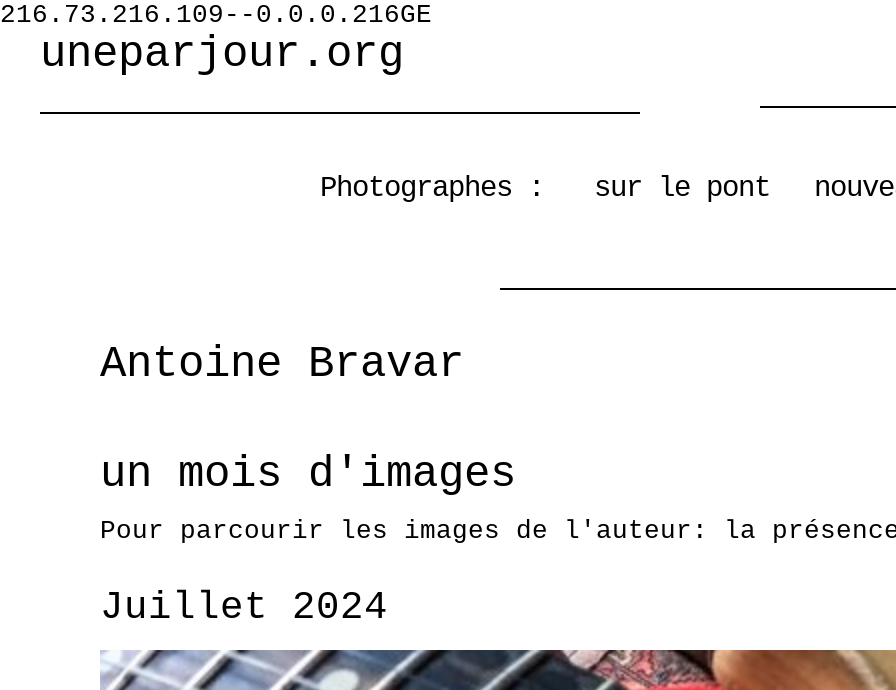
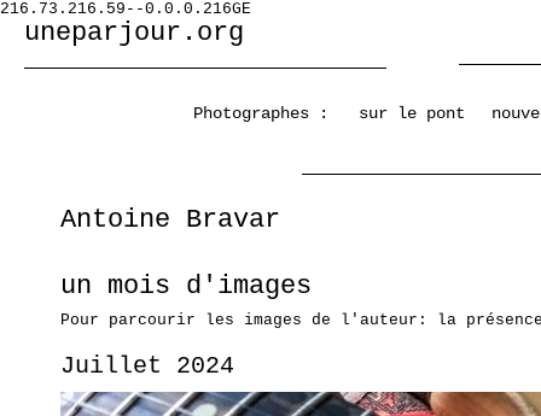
- 216.73.216.109--0.0.0.216GE
+ 216.73.216.59--0.0.0.216GE
